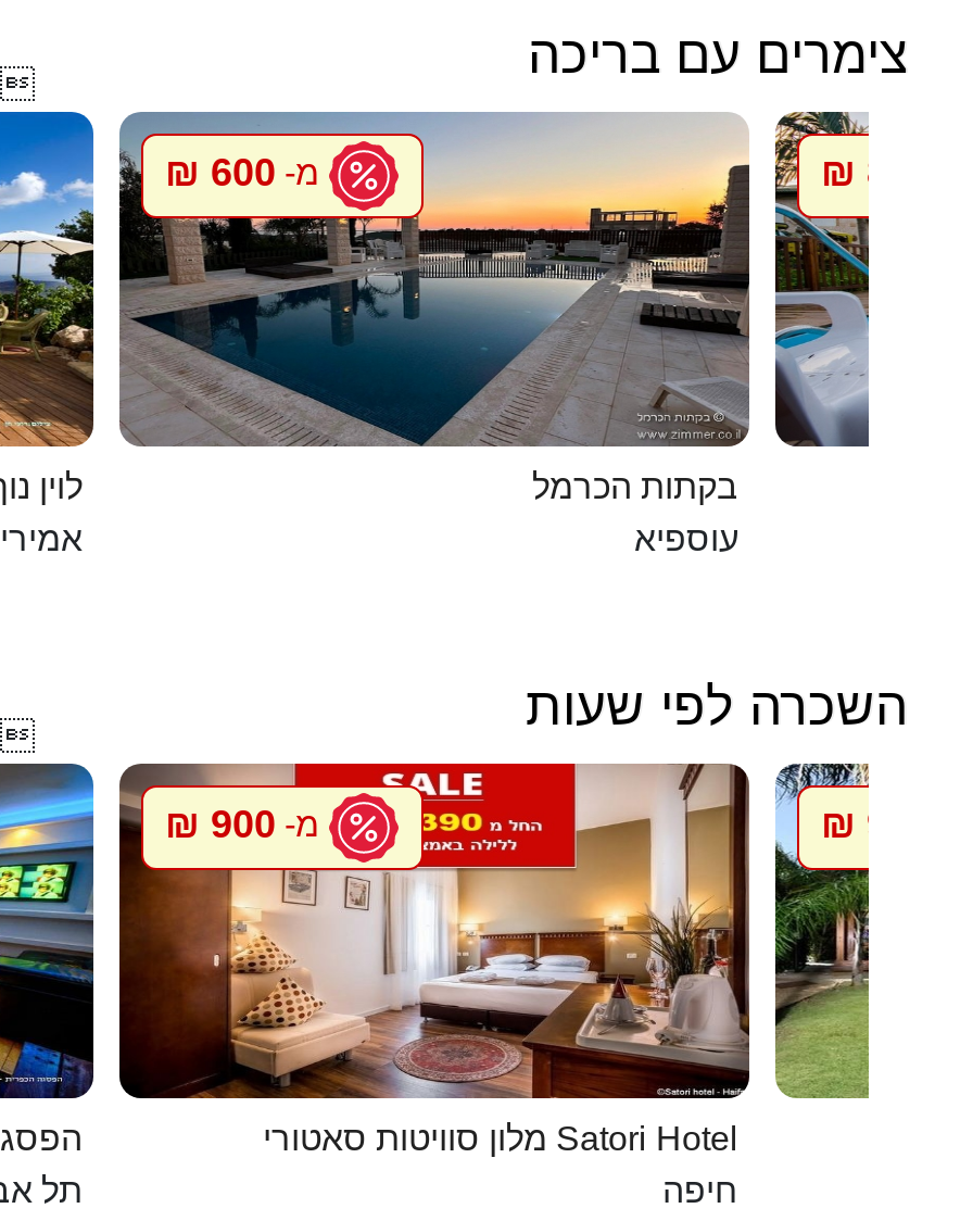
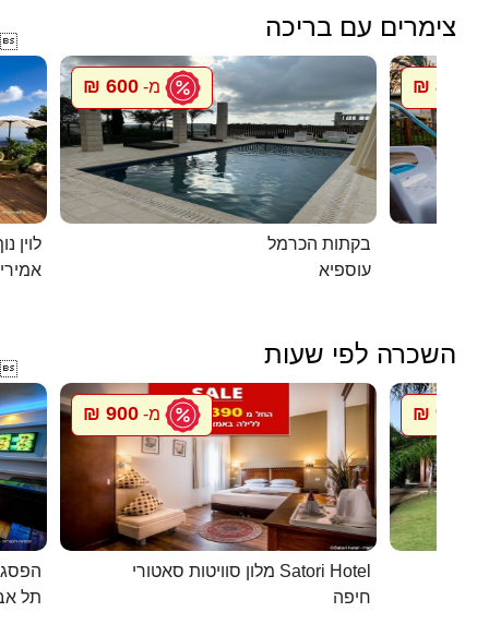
- [image]
+ [image]
